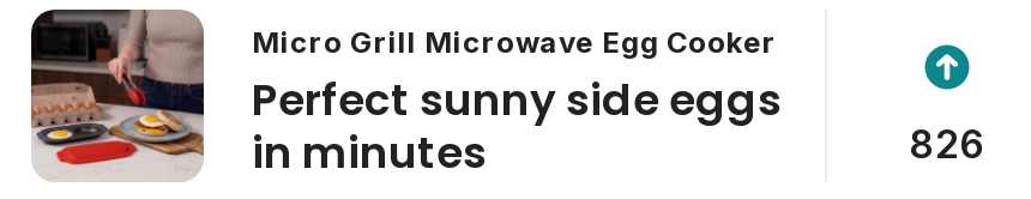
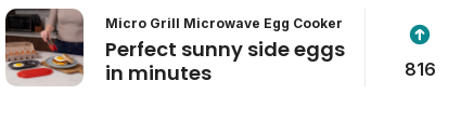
- 826
+ 816
